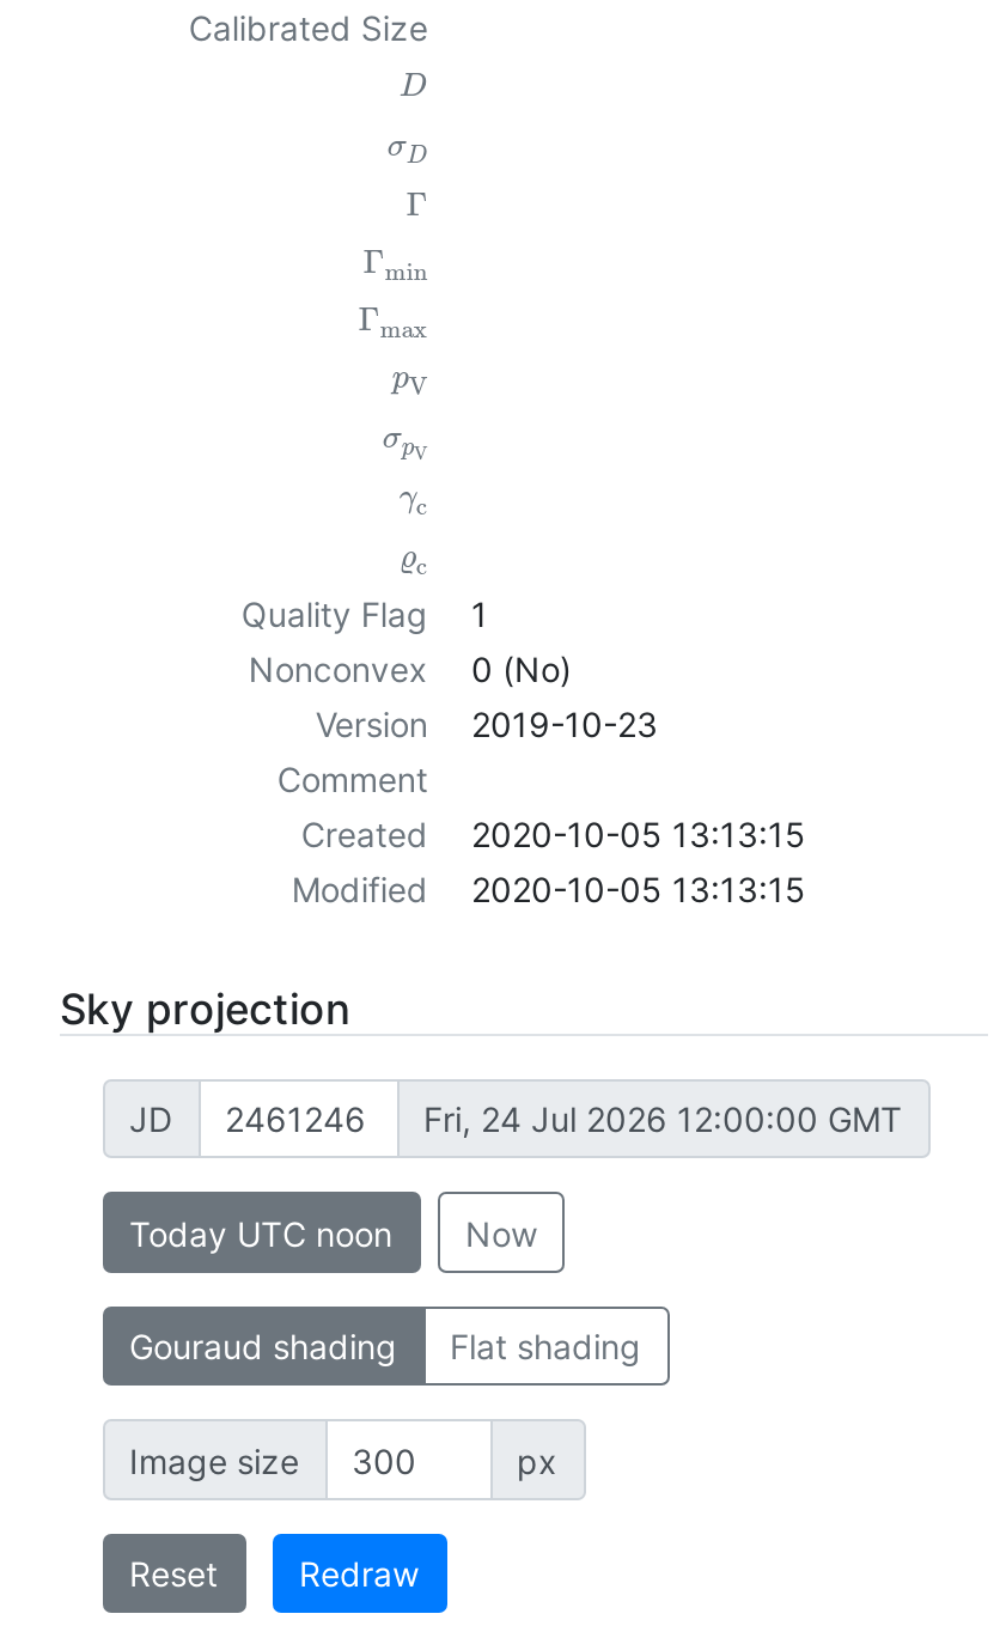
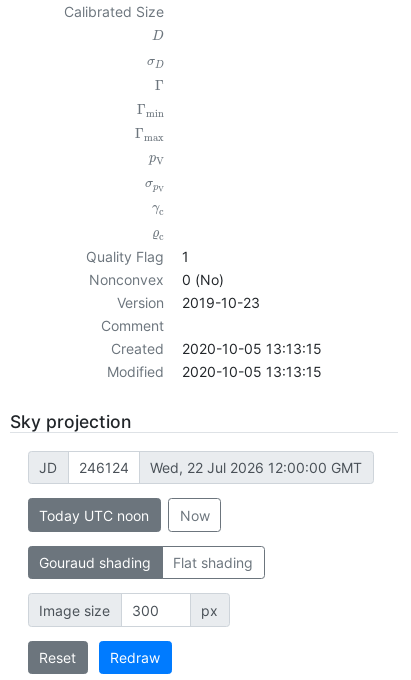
- Fri, 24 Jul 2026 12:00:00 GMT
+ Wed, 22 Jul 2026 12:00:00 GMT
